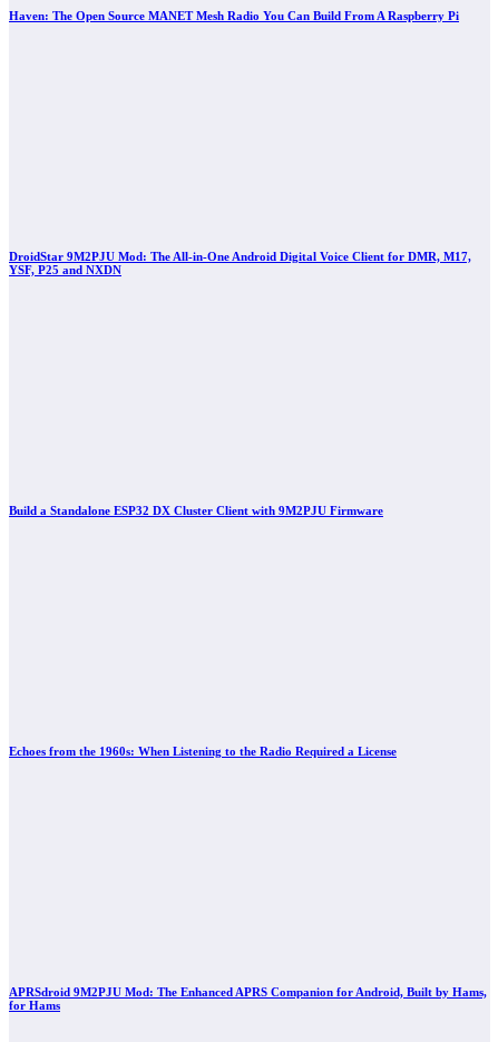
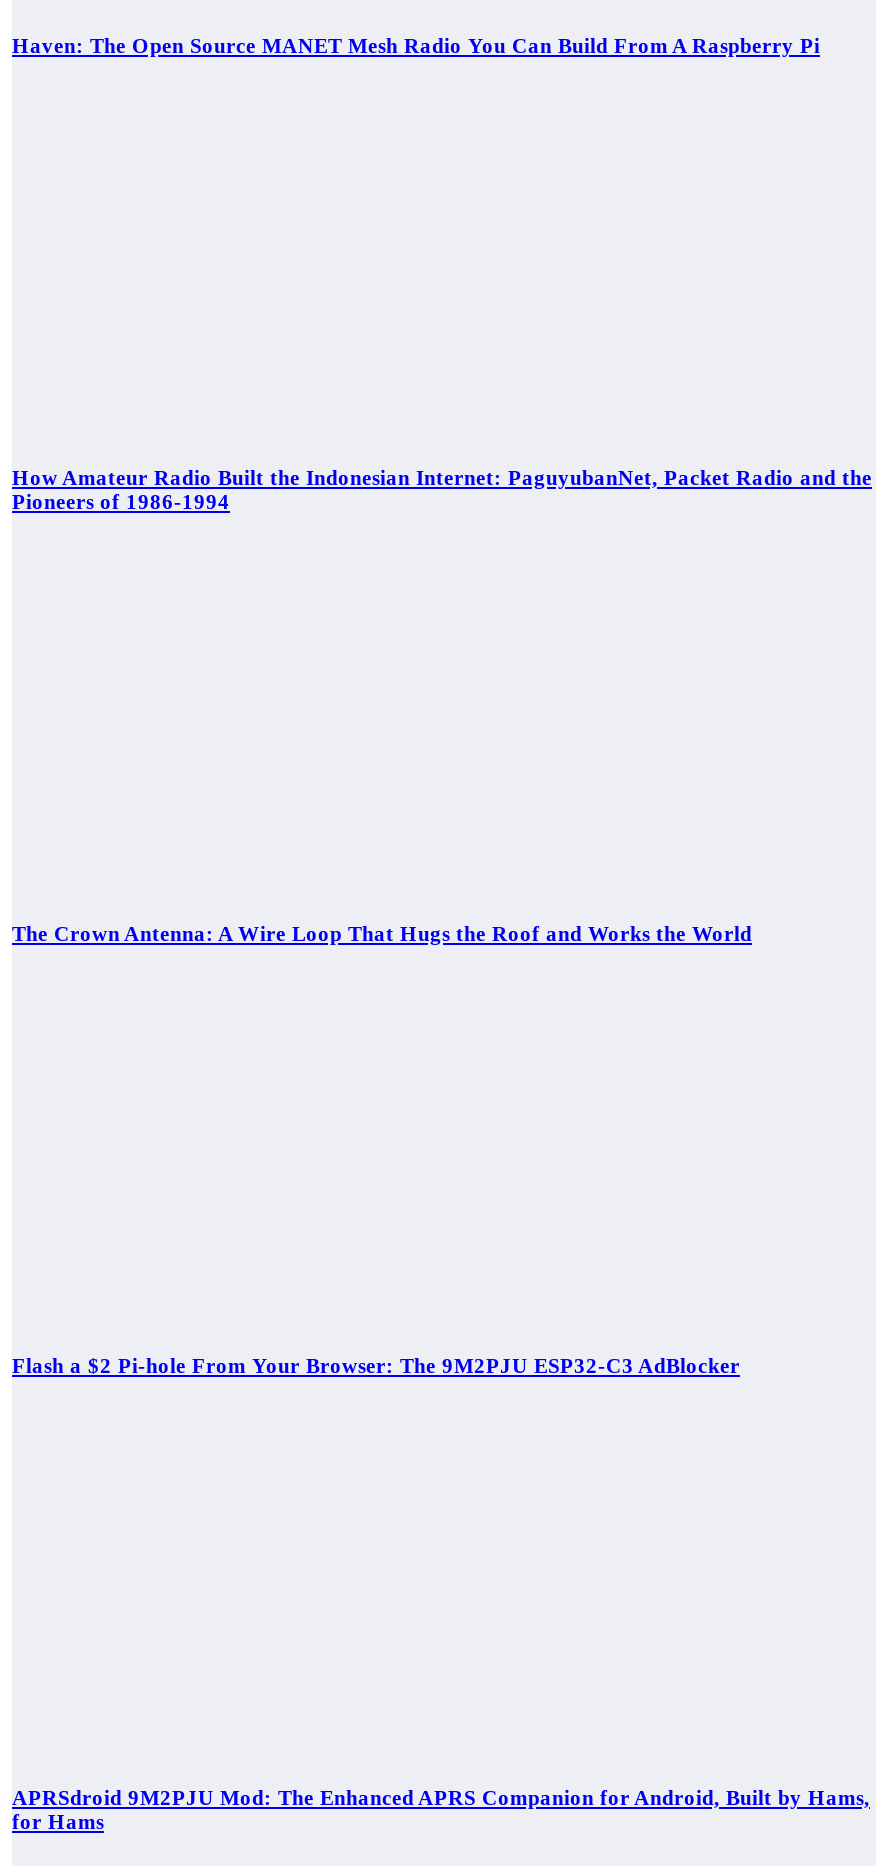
- DroidStar 9M2PJU Mod: The All-in-One Android Digital Voice Client for DMR, M17,
- YSF, P25 and NXDN
+ How Amateur Radio Built the Indonesian Internet: PaguyubanNet, Packet Radio and the
+ Pioneers of 1986-1994

- Build a Standalone ESP32 DX Cluster Client with 9M2PJU Firmware
+ The Crown Antenna: A Wire Loop That Hugs the Roof and Works the World

- Echoes from the 1960s: When Listening to the Radio Required a License
+ Flash a $2 Pi-hole From Your Browser: The 9M2PJU ESP32-C3 AdBlocker
